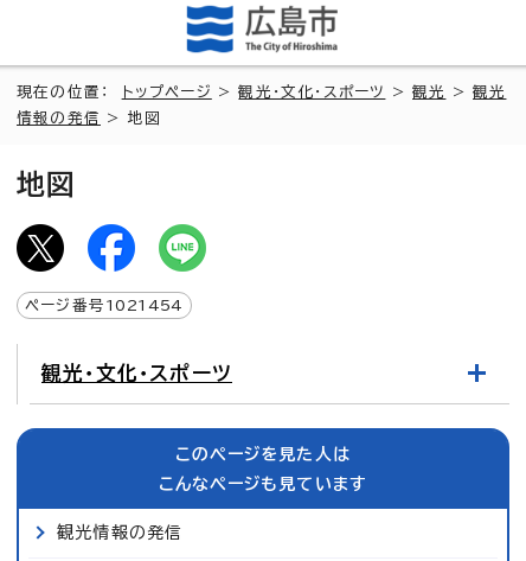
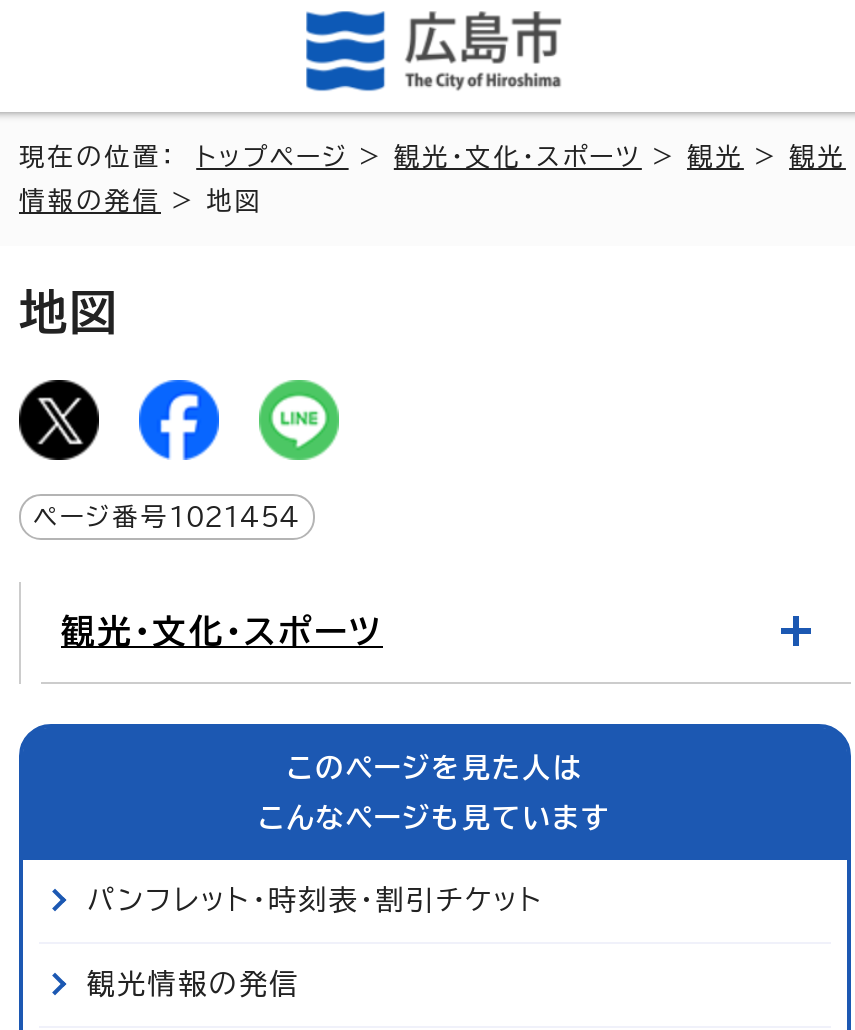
+ パンフレット・時刻表・割引チケット
